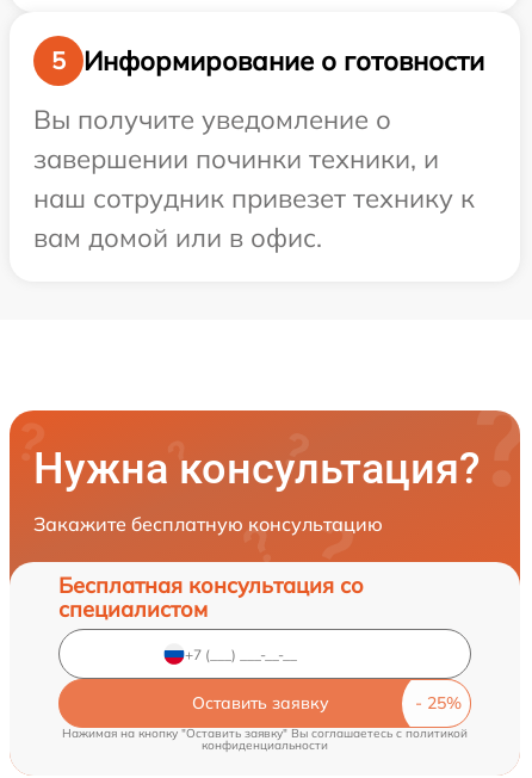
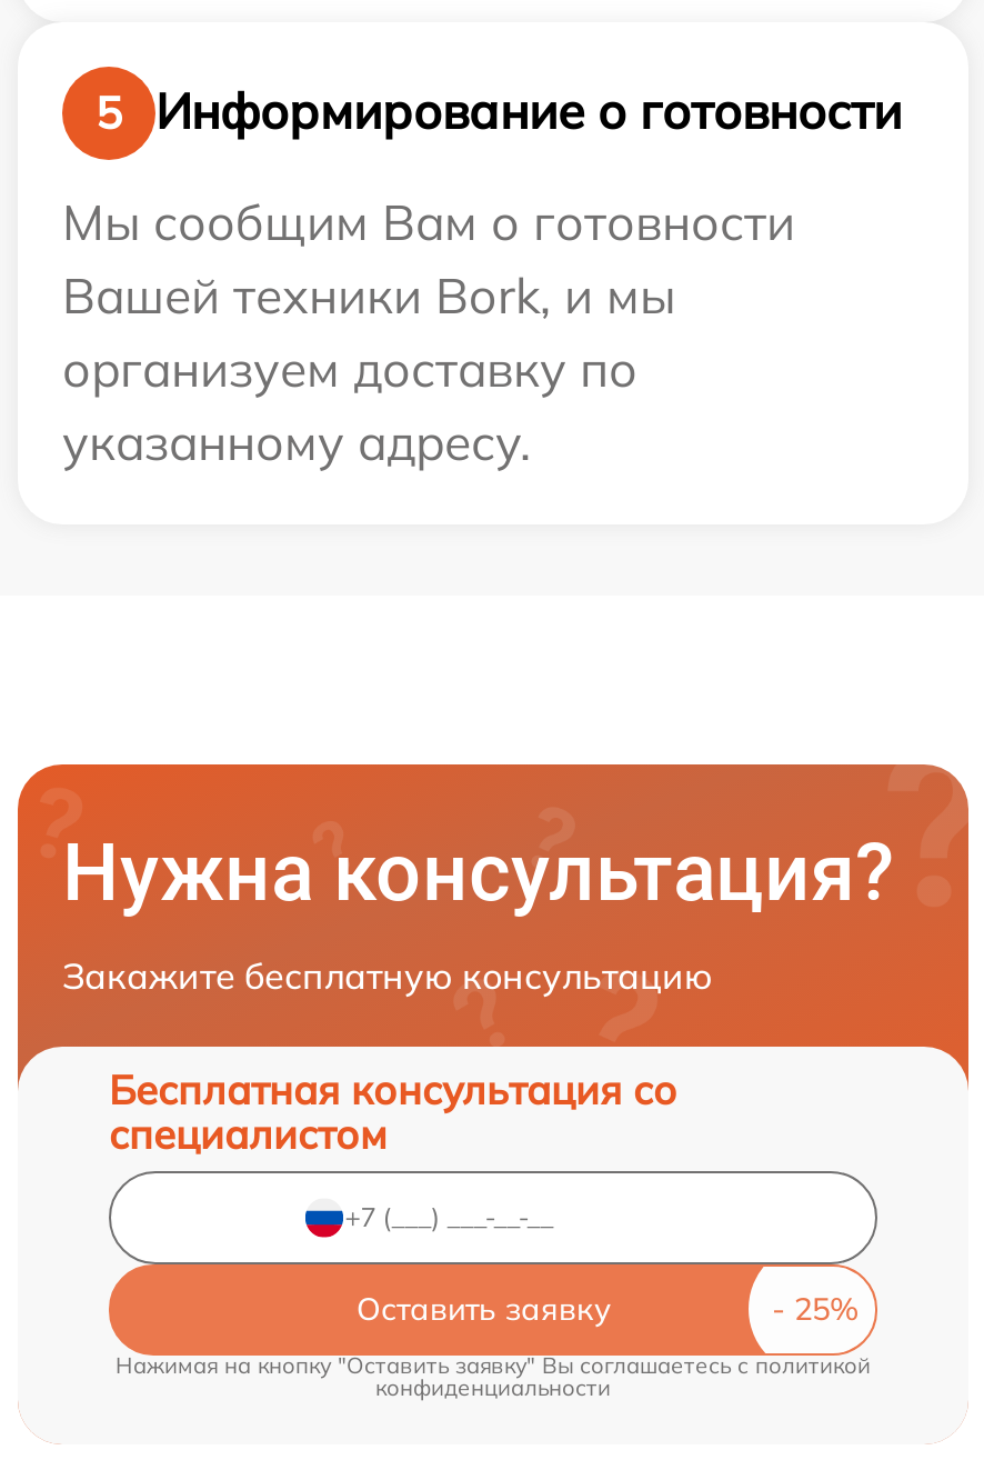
- Вы получите уведомление о
- завершении починки техники, и
- наш сотрудник привезет технику к
- вам домой или в офис.
+ Мы сообщим Вам о готовности
+ Вашей техники Bork, и мы
+ организуем доставку по
+ указанному адресу.
